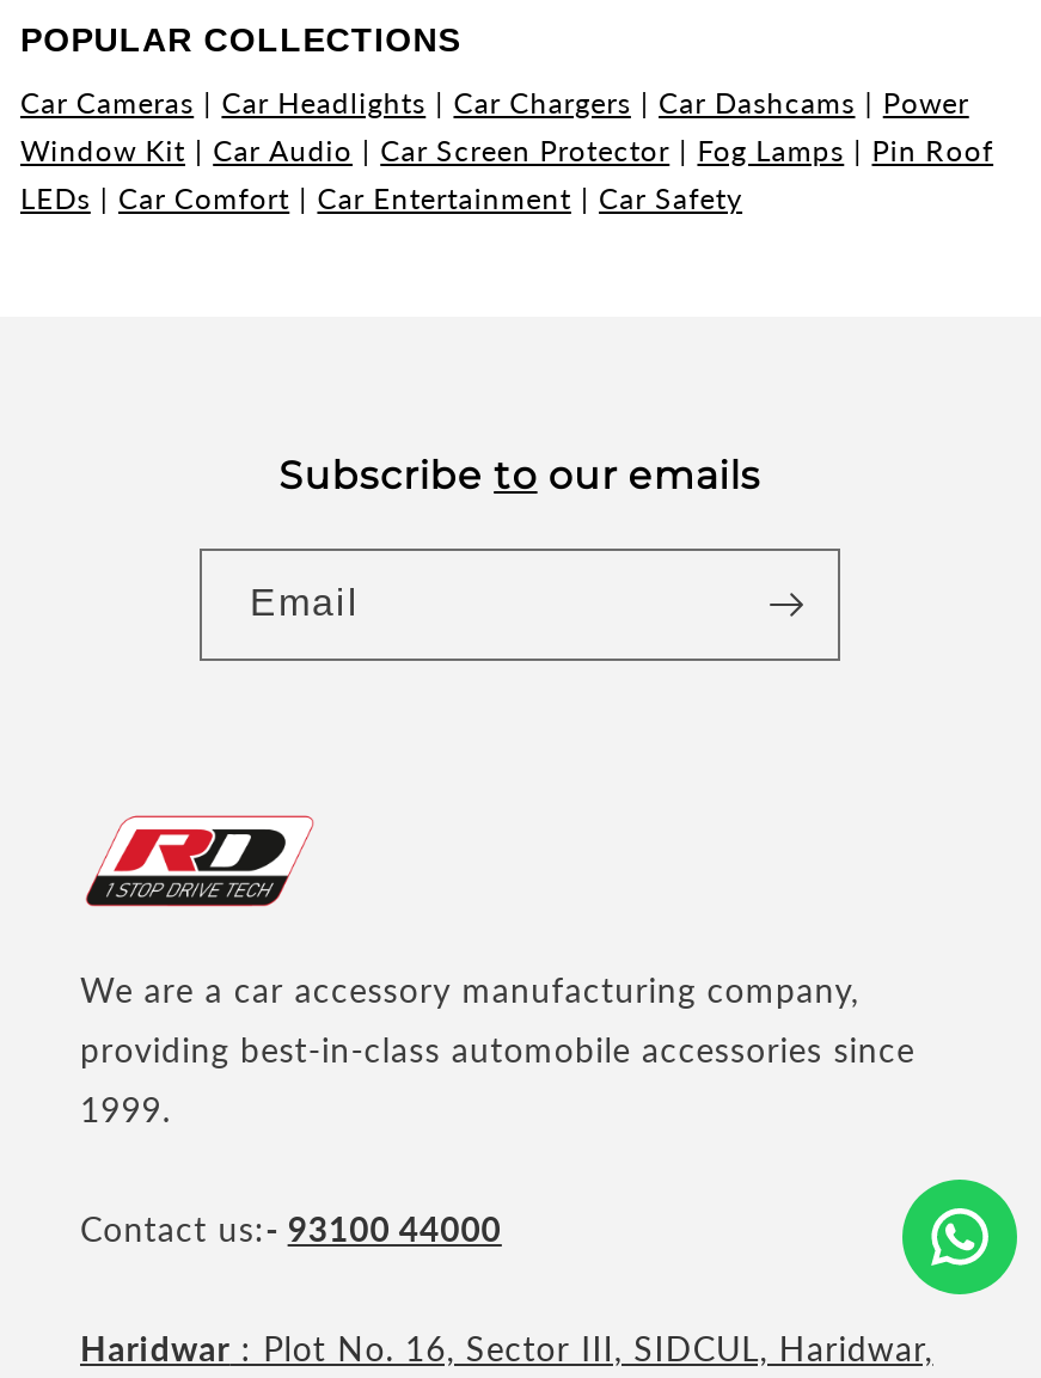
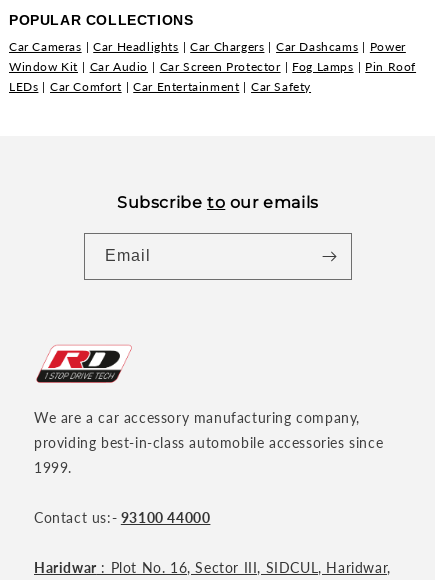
- [image]
